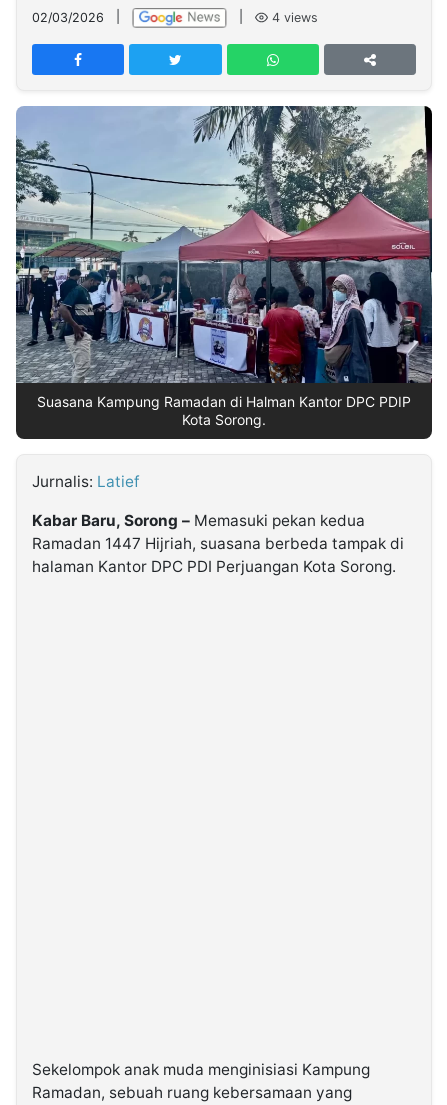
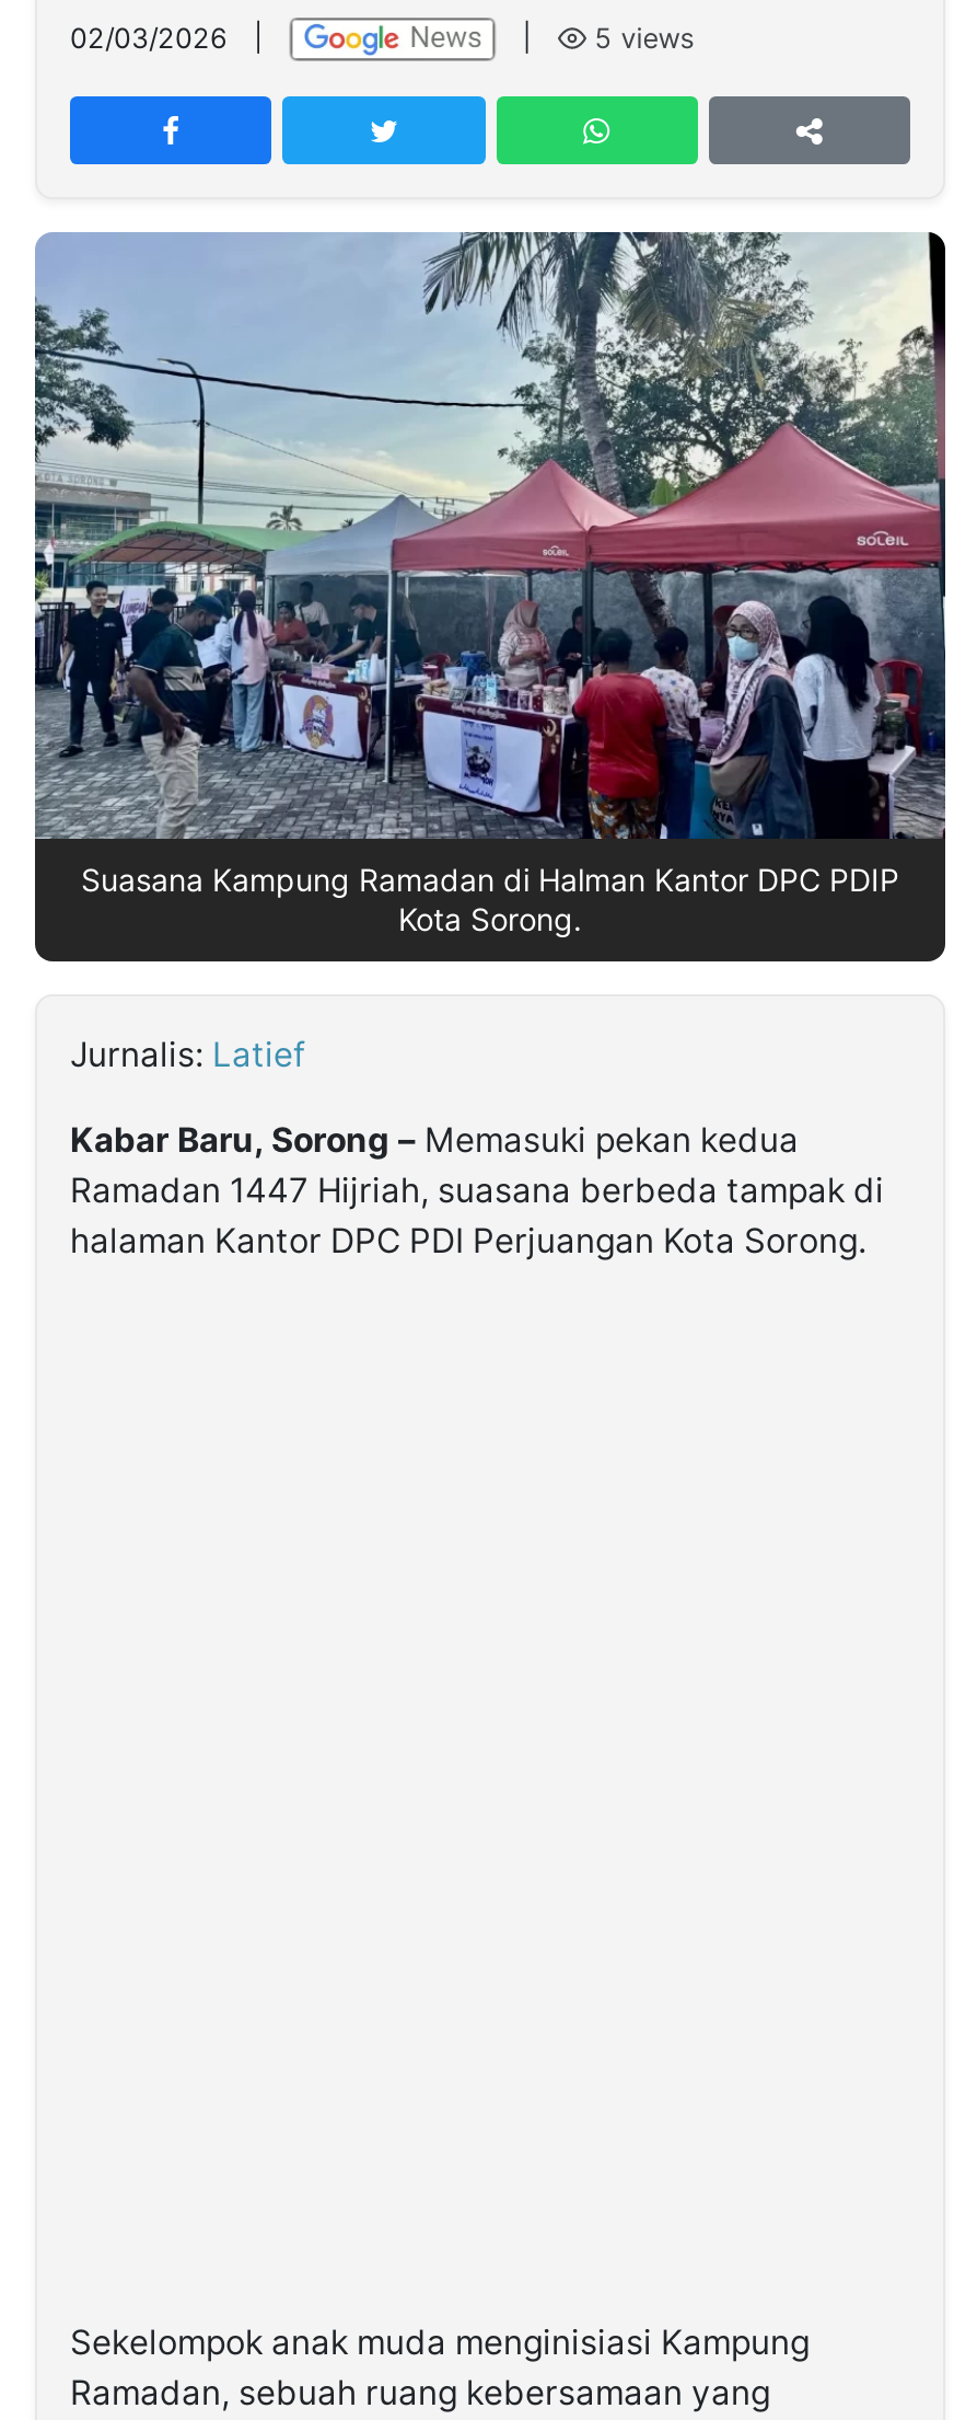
- 4 views
+ 5 views
